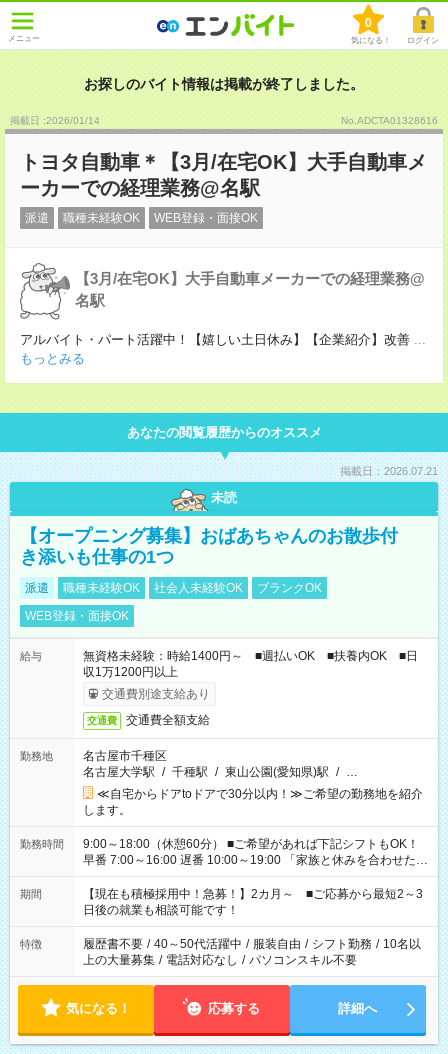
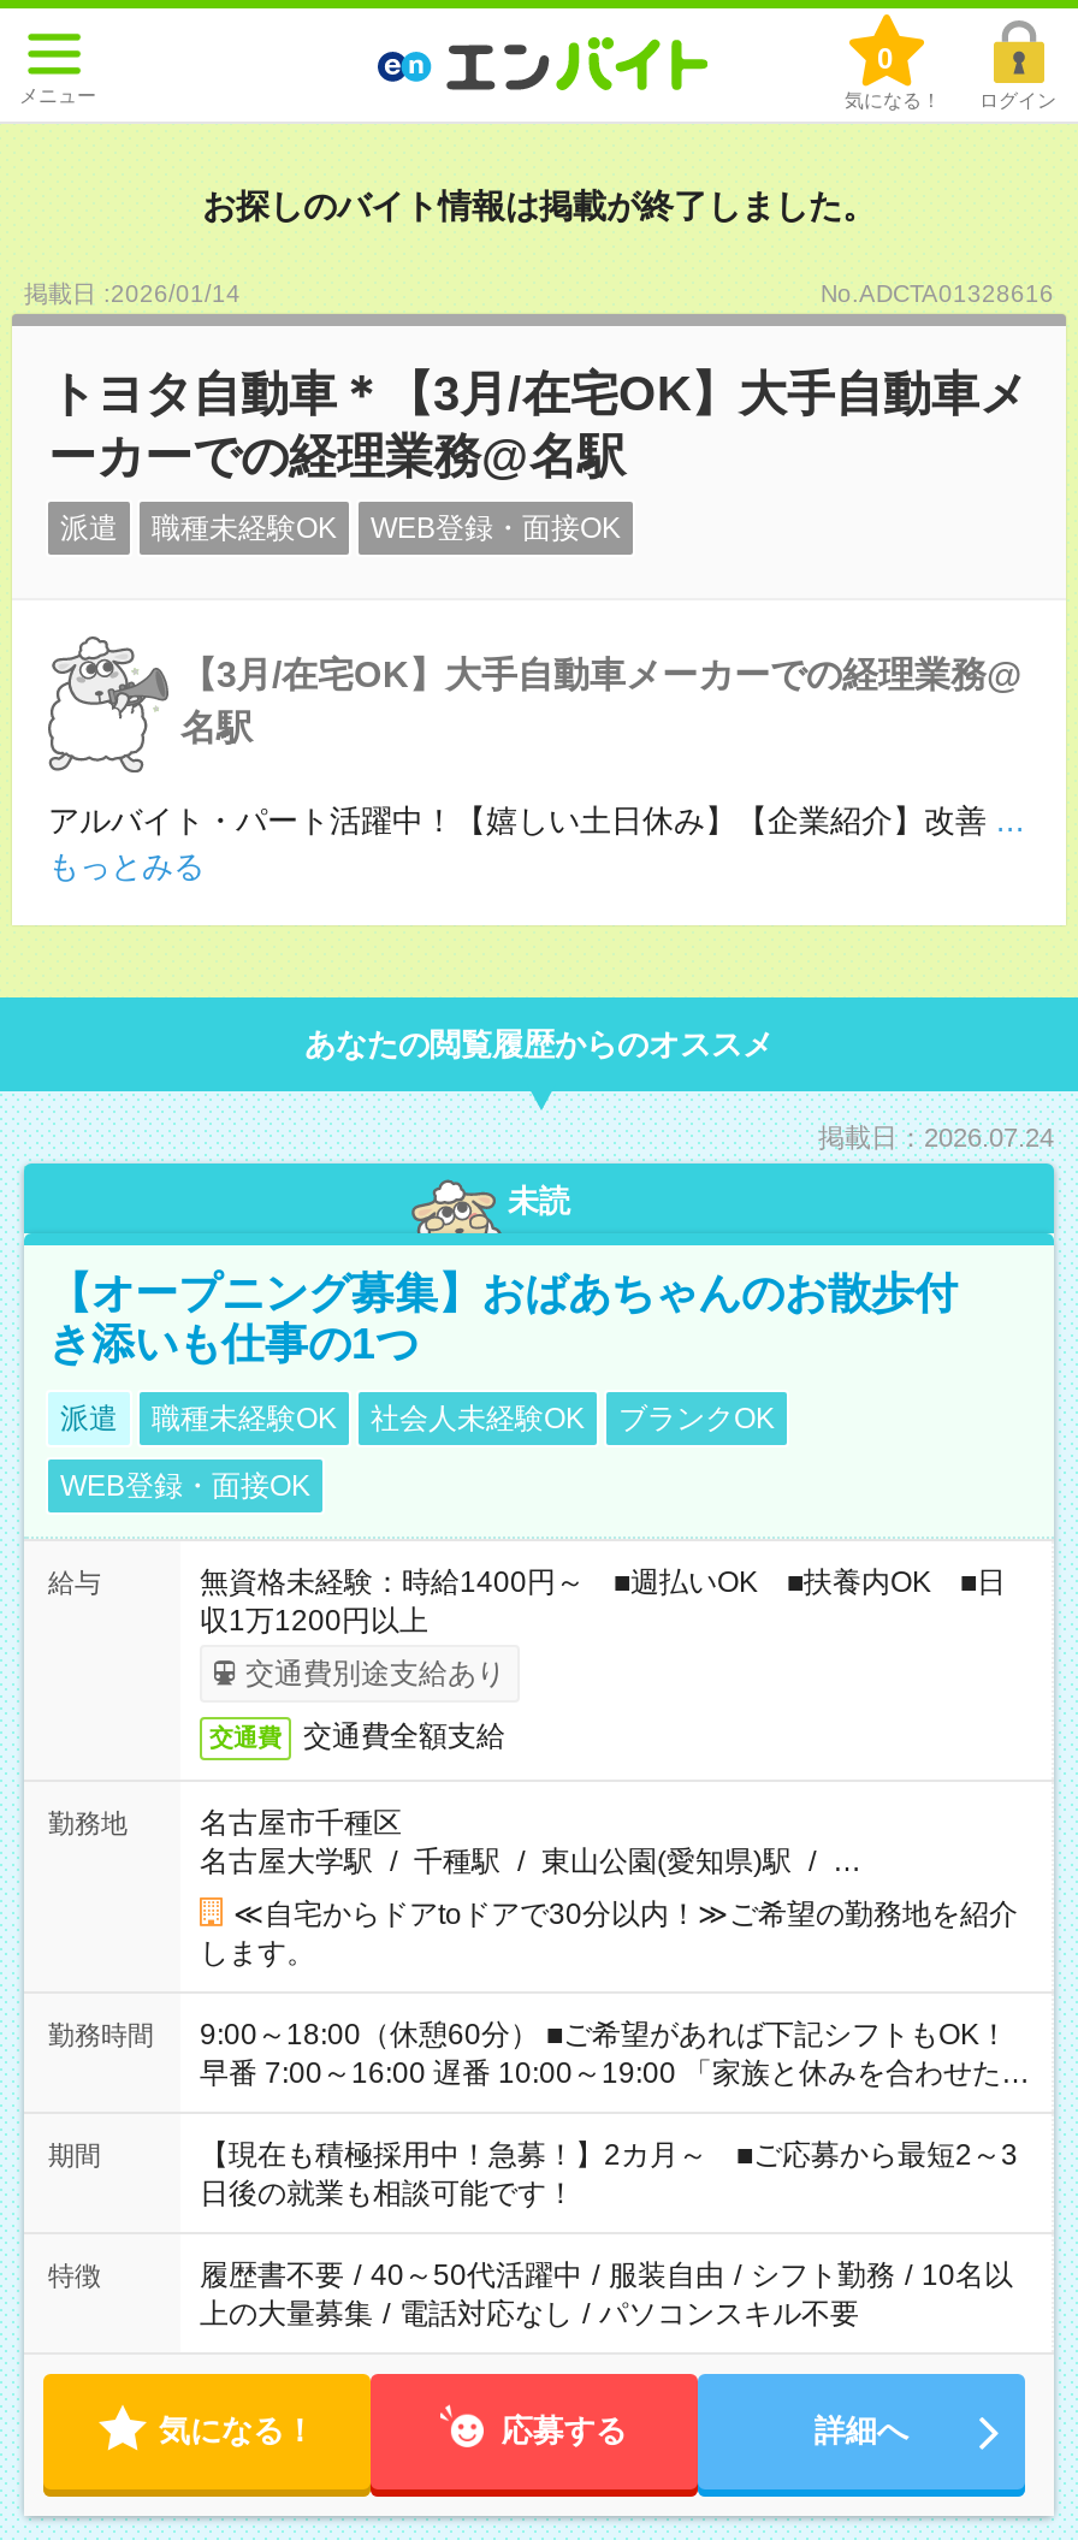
- 掲載日：2026.07.21
+ 掲載日：2026.07.24
